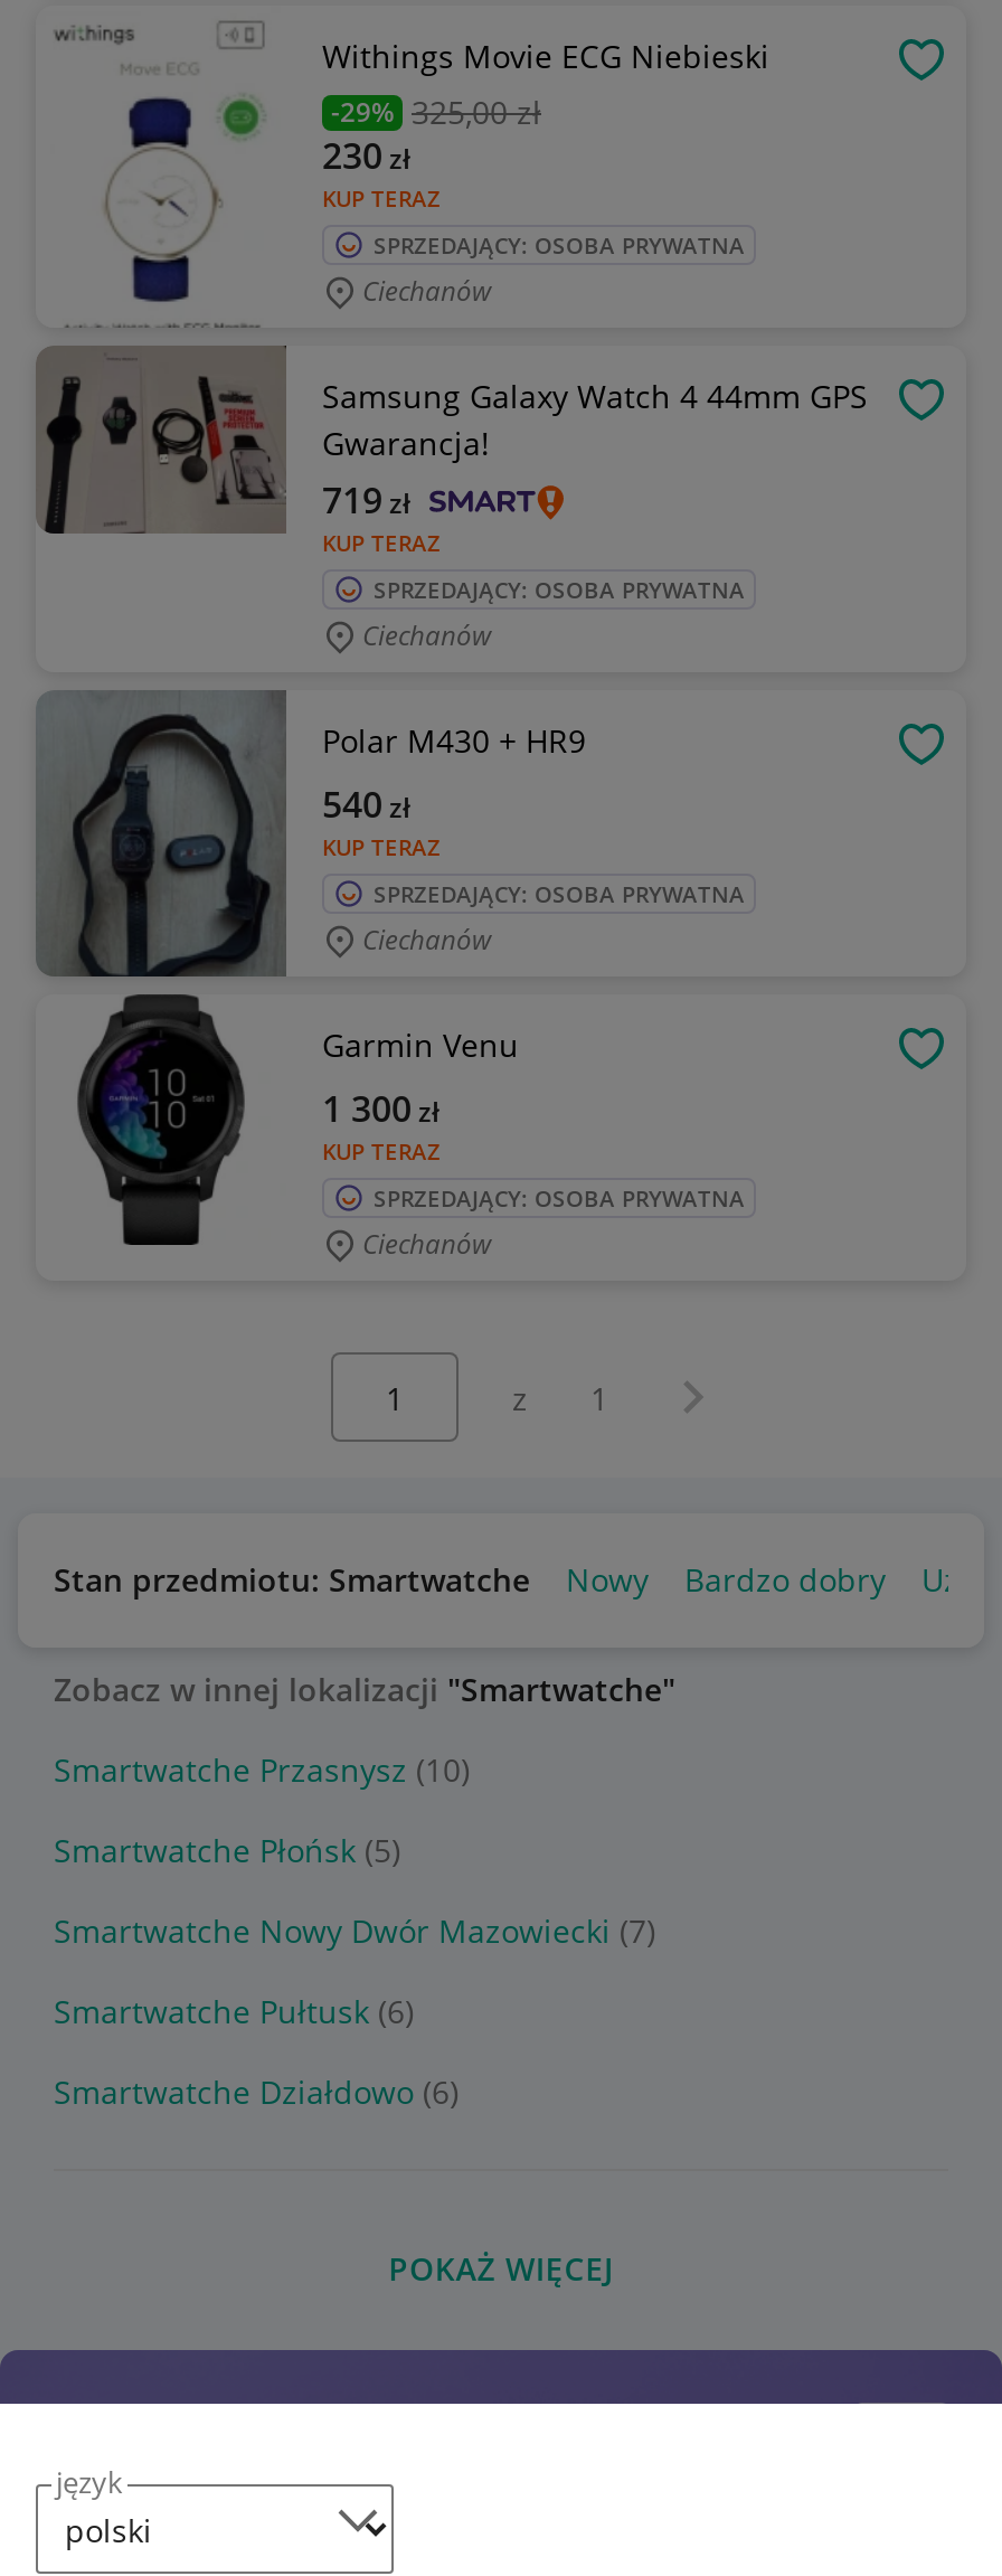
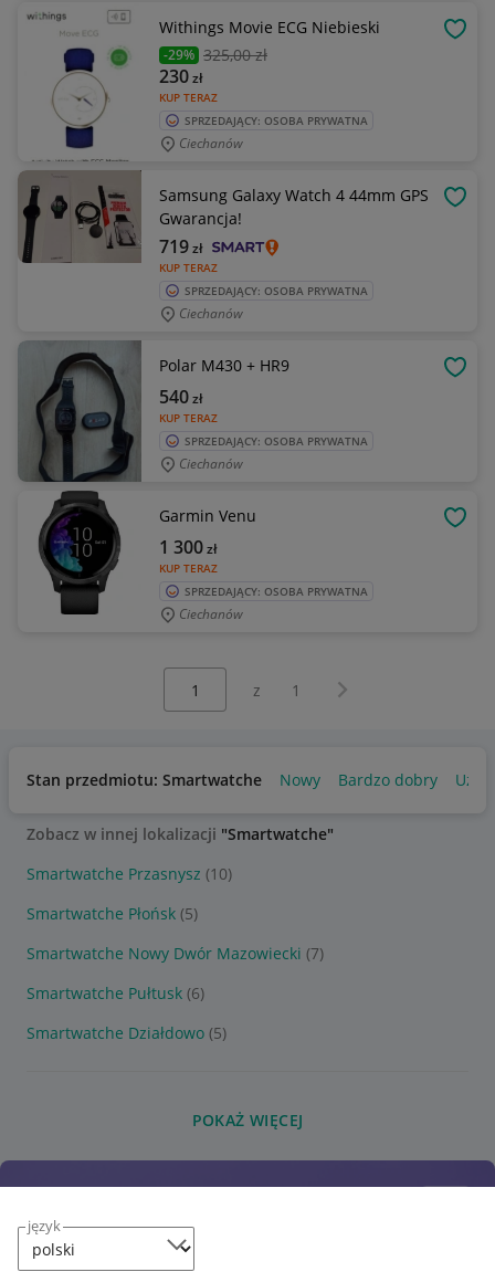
- Smartwatche Działdowo (6)
+ Smartwatche Działdowo (5)
